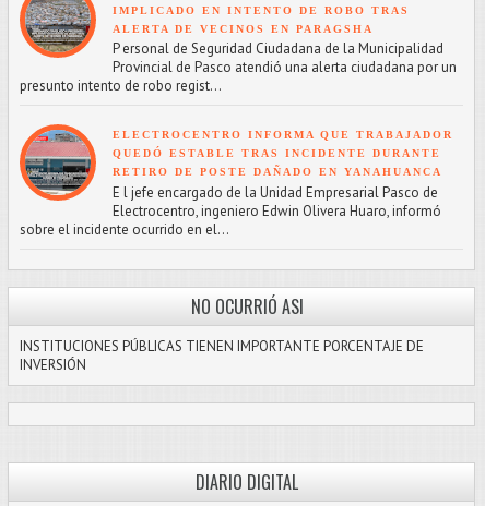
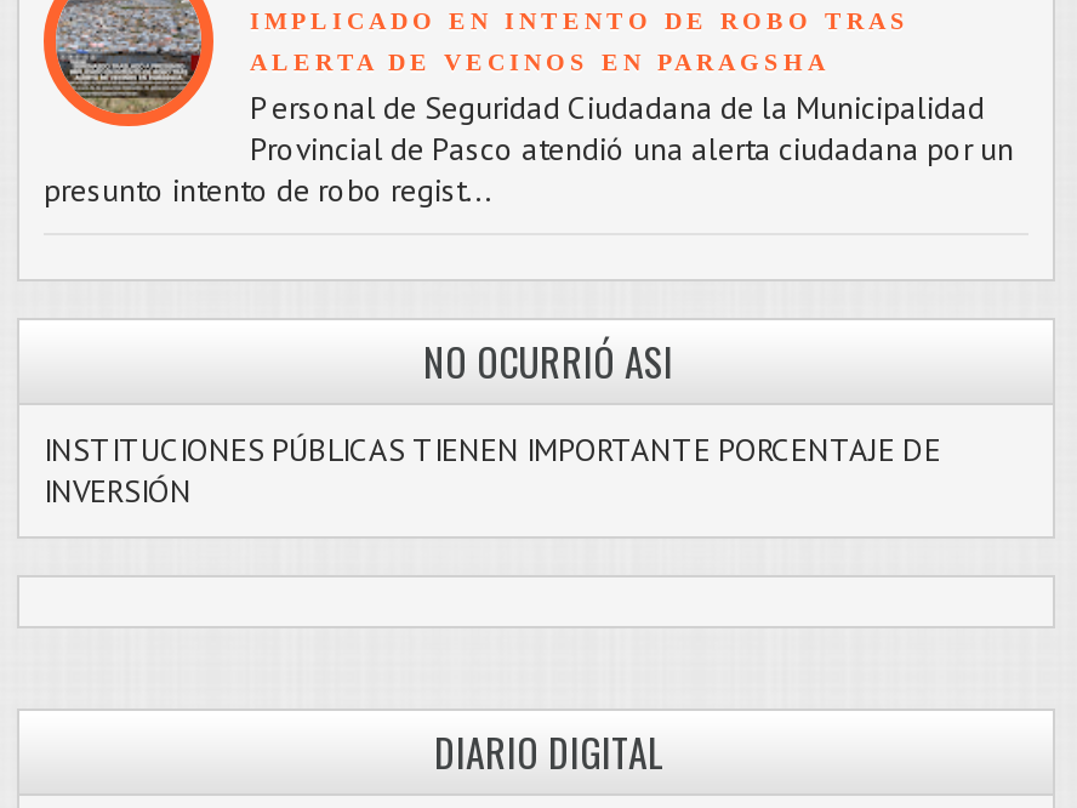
- [image]
- ELECTROCENTRO INFORMA QUE TRABAJADOR
- QUEDÓ ESTABLE TRAS INCIDENTE DURANTE
- RETIRO DE POSTE DAÑADO EN YANAHUANCA
- E l jefe encargado de la Unidad Empresarial Pasco de
- Electrocentro, ingeniero Edwin Olivera Huaro, informó
- sobre el incidente ocurrido en el...
